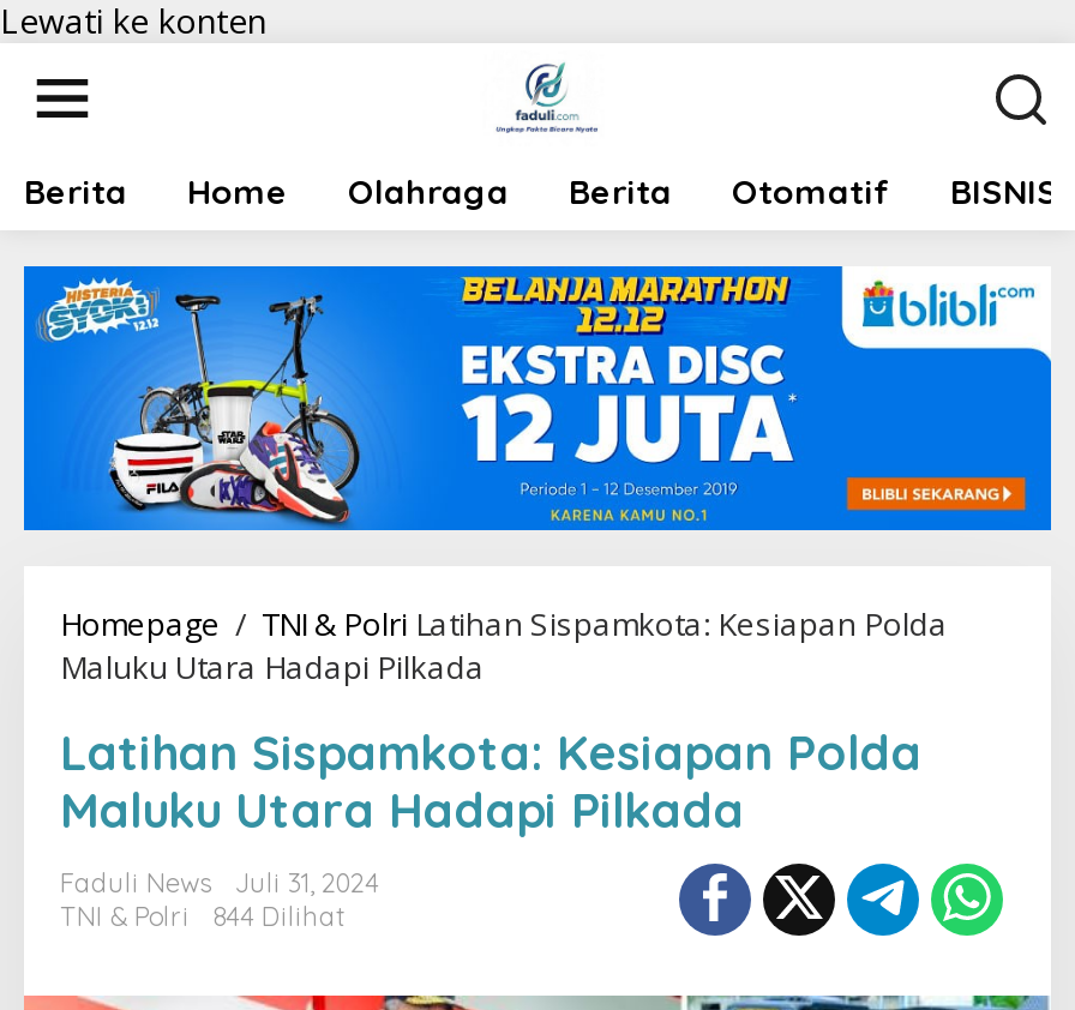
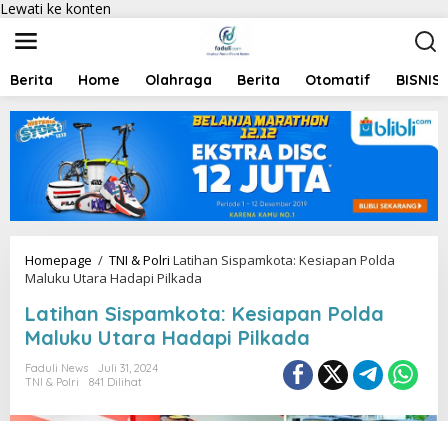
- TNI & Polri 844 Dilihat
+ TNI & Polri 841 Dilihat
